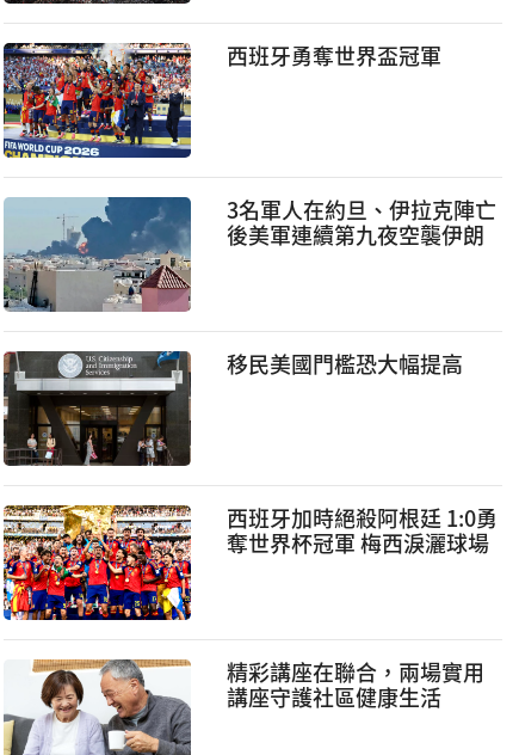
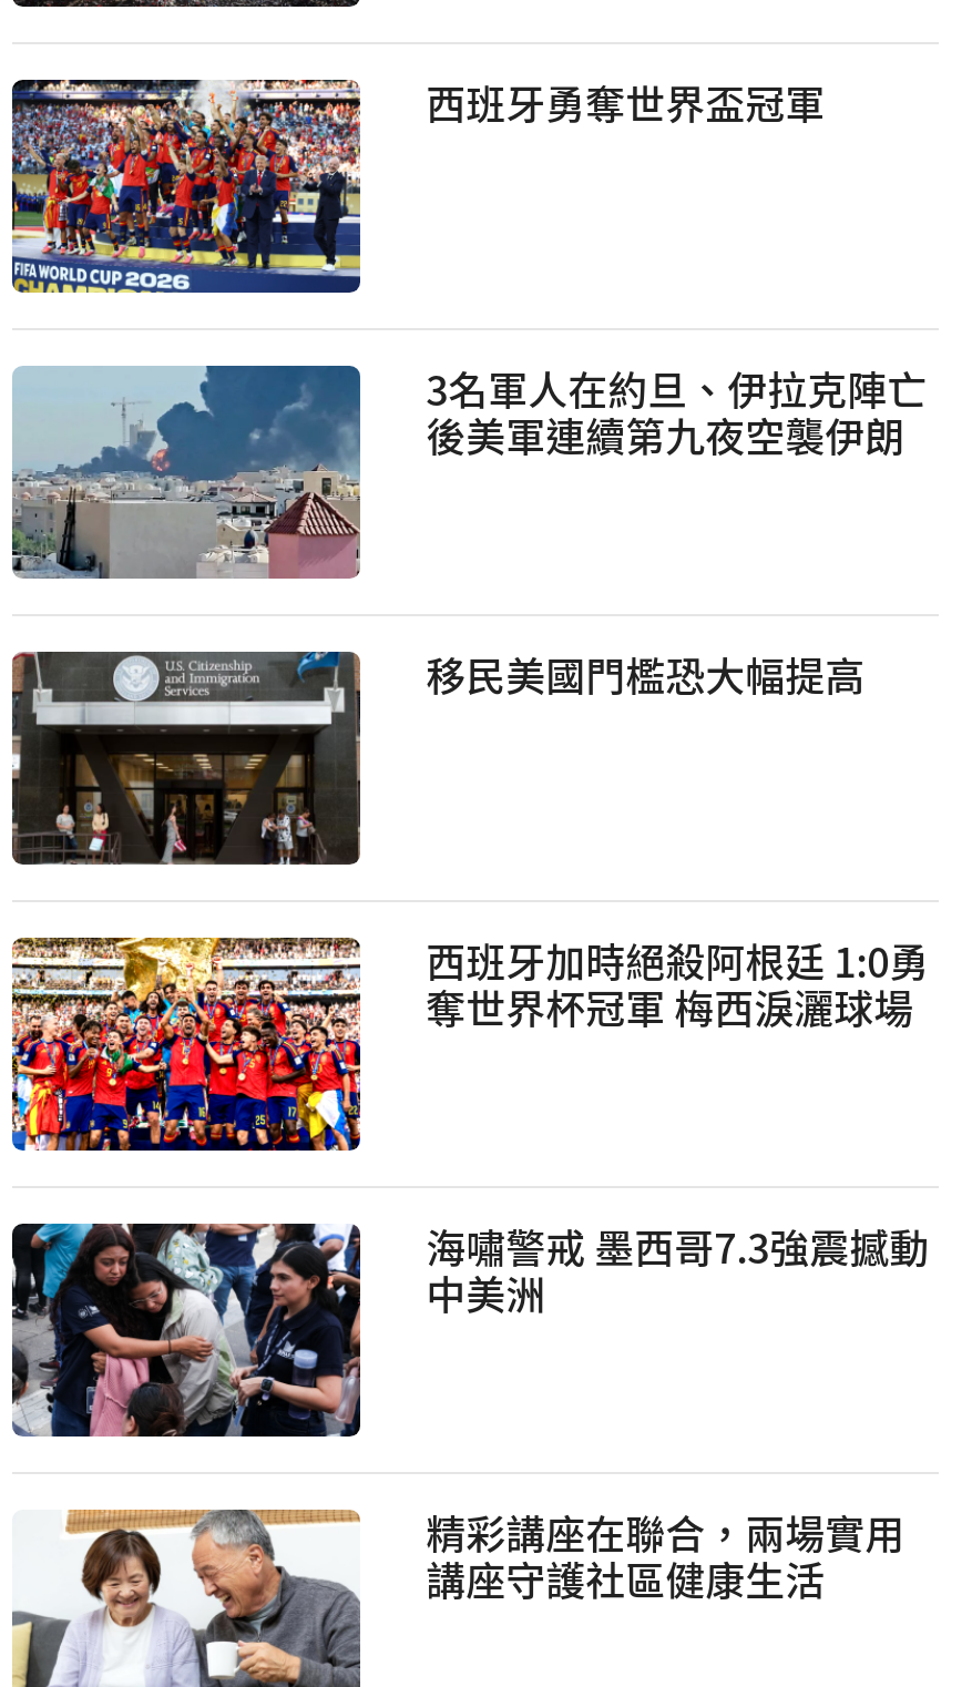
+ [image]
+ 海嘯警戒 墨西哥7.3強震撼動
+ 中美洲
